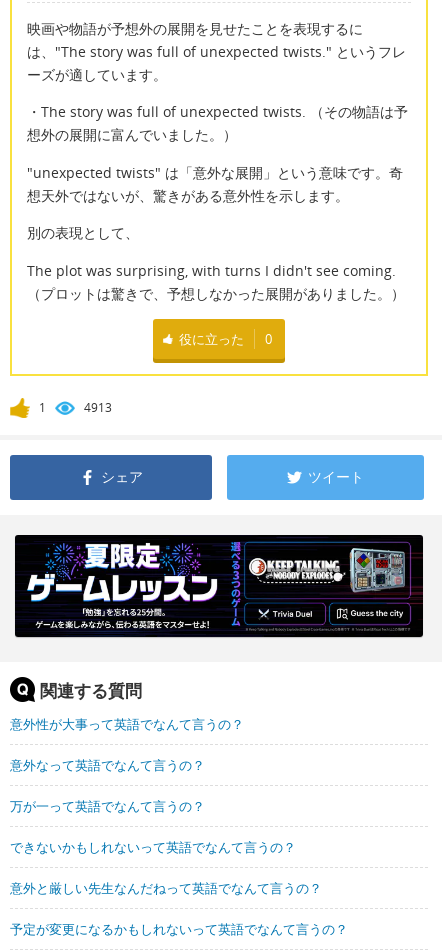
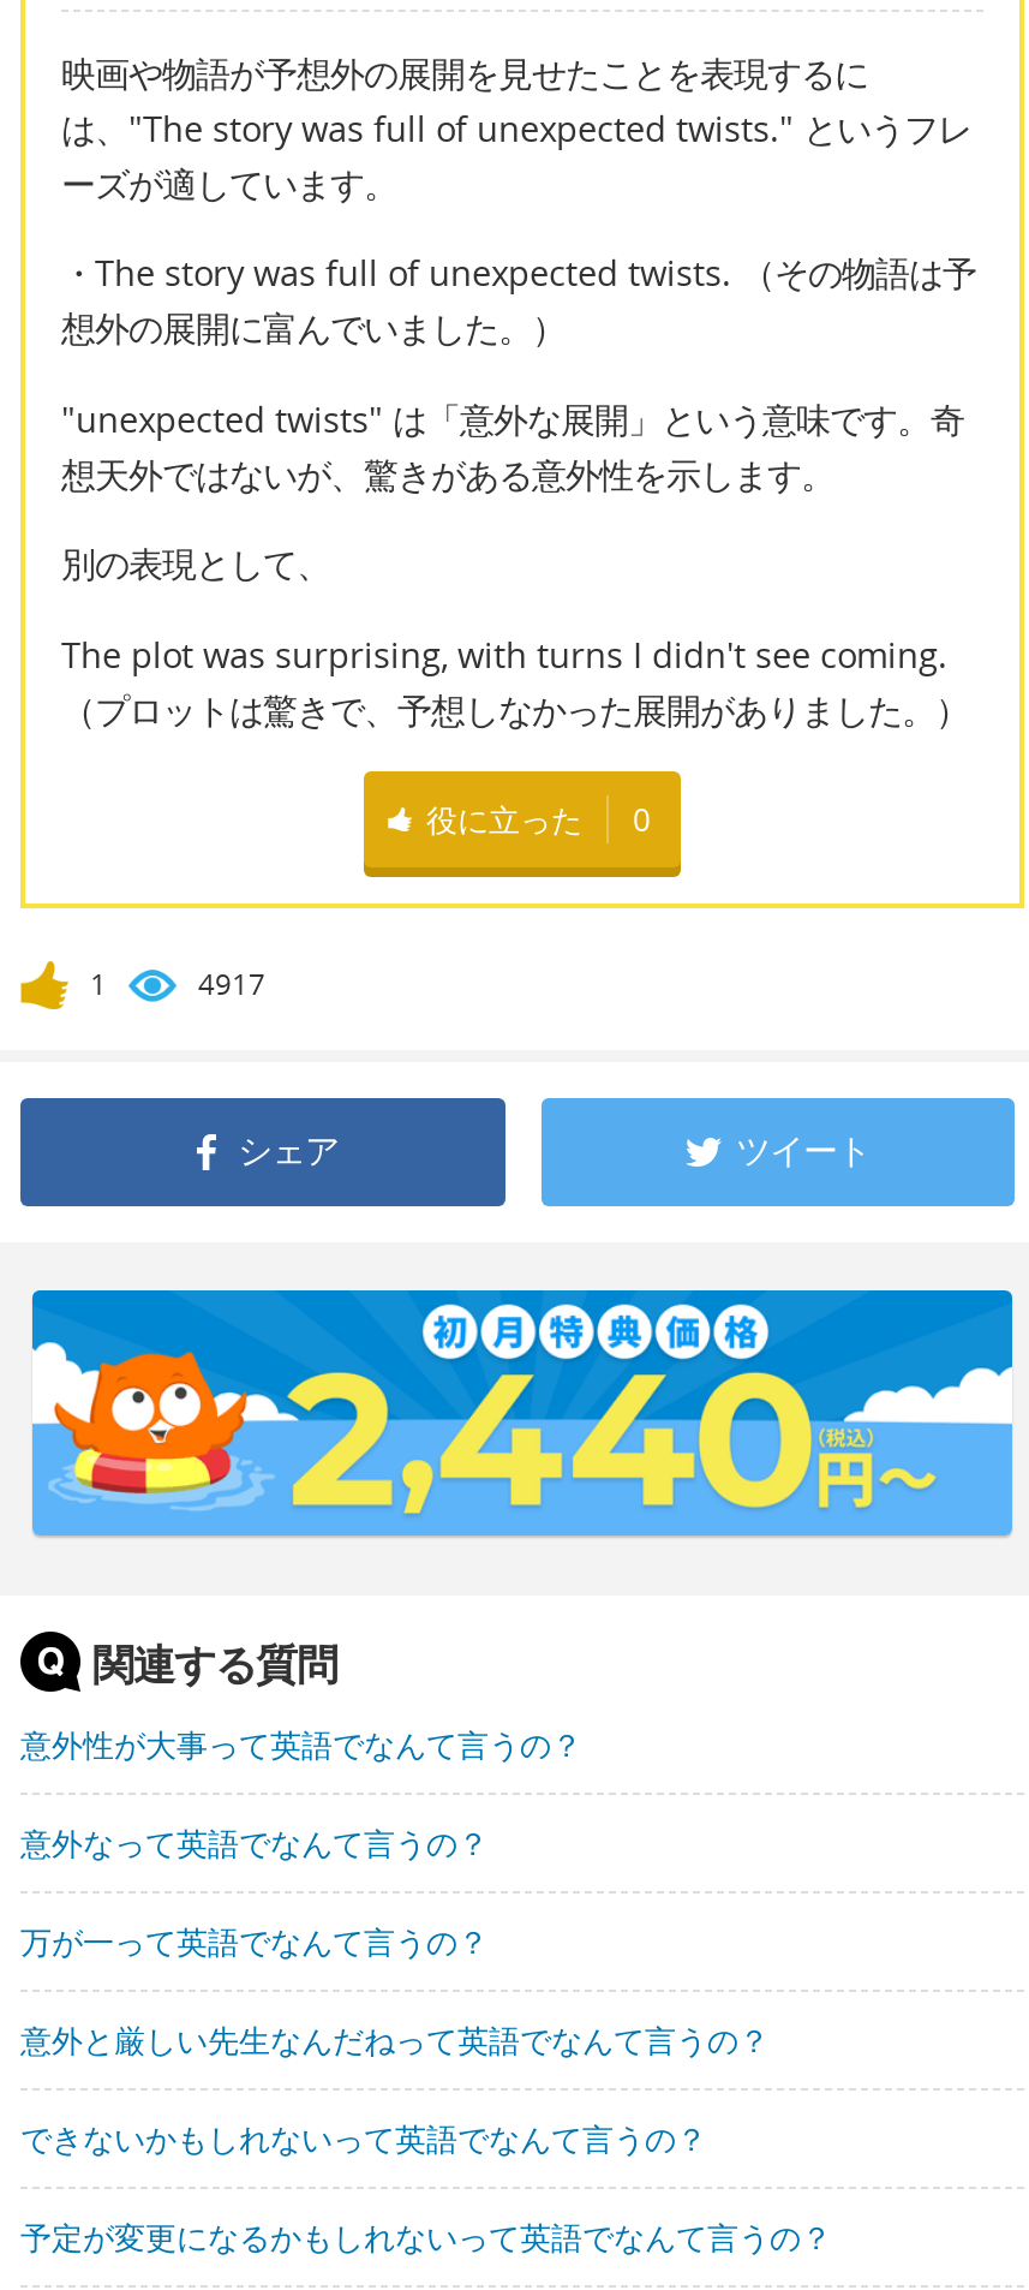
- 4913
+ 4917

- [image]
+ [image]

moved down: できないかもしれないって英語でなんて言うの？

moved up: 意外と厳しい先生なんだねって英語でなんて言うの？
